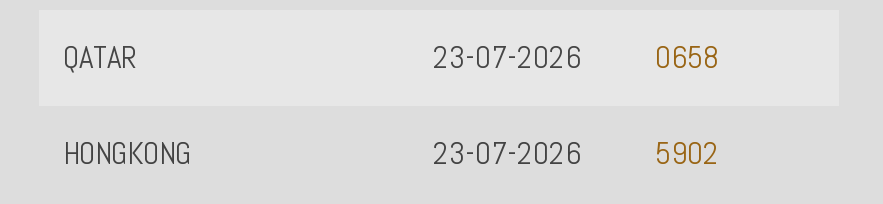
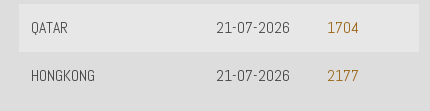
- 23-07-2026
+ 21-07-2026

- 0658
+ 1704

- 23-07-2026
+ 21-07-2026

- 5902
+ 2177
